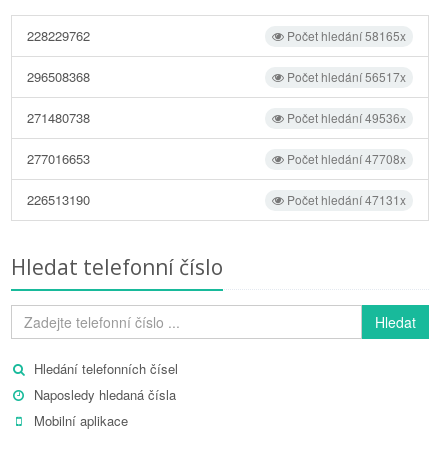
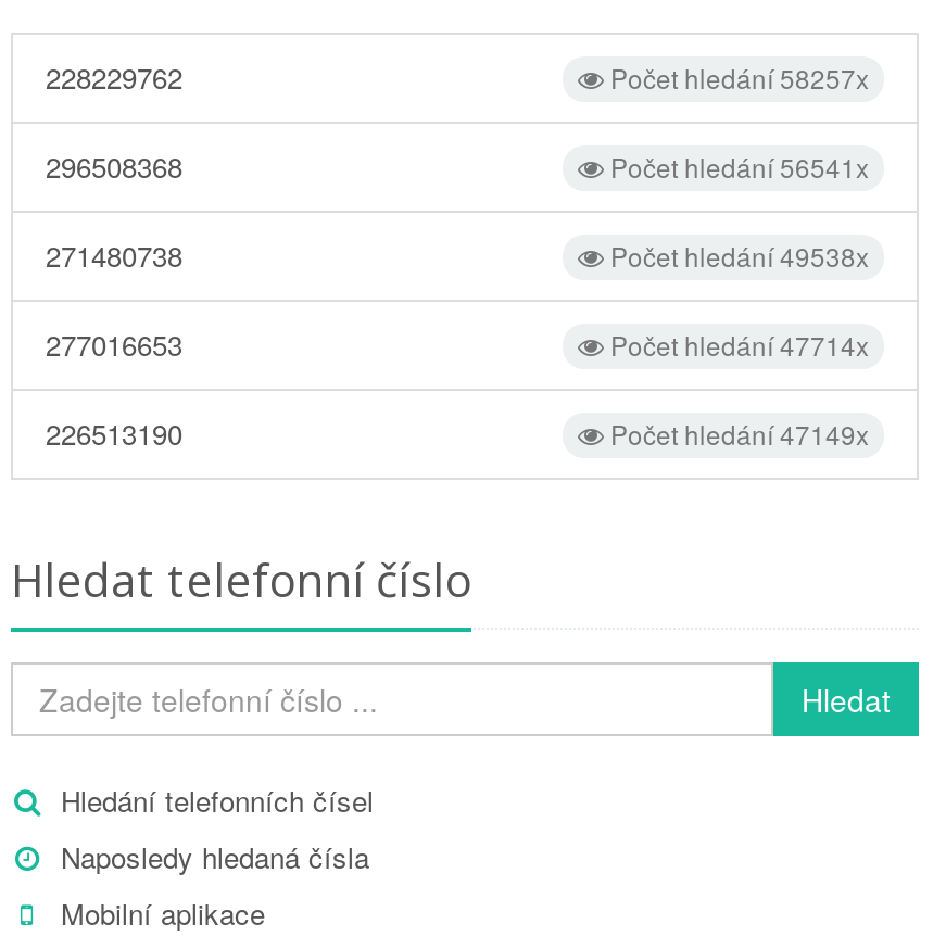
- Počet hledání 58165x
+ Počet hledání 58257x

- Počet hledání 56517x
+ Počet hledání 56541x

- Počet hledání 49536x
+ Počet hledání 49538x

- Počet hledání 47708x
+ Počet hledání 47714x

- Počet hledání 47131x
+ Počet hledání 47149x
